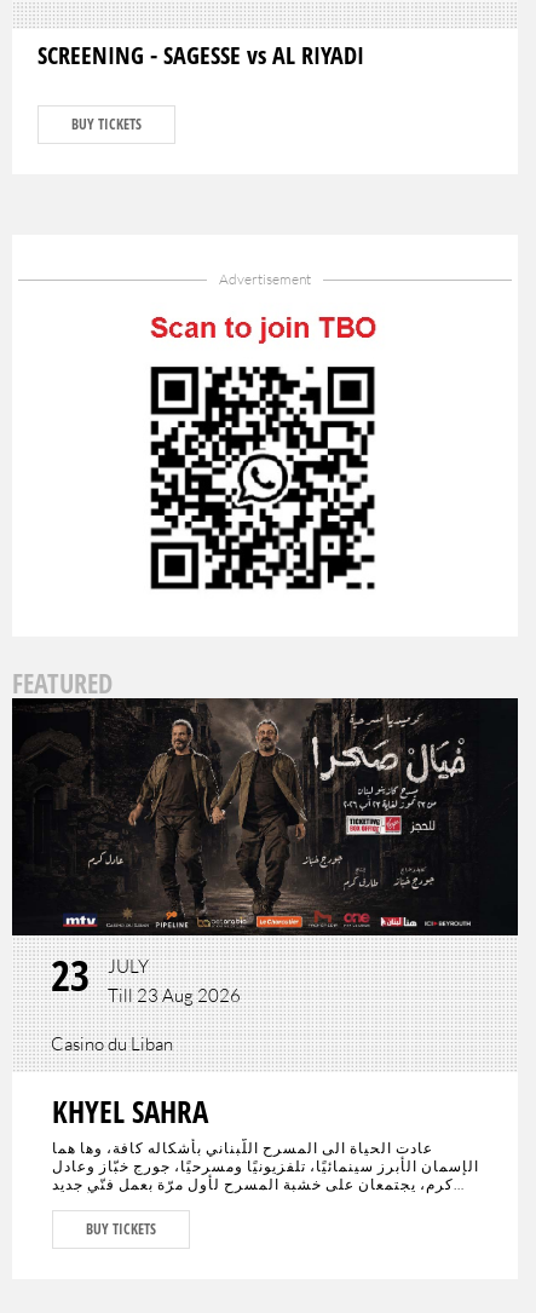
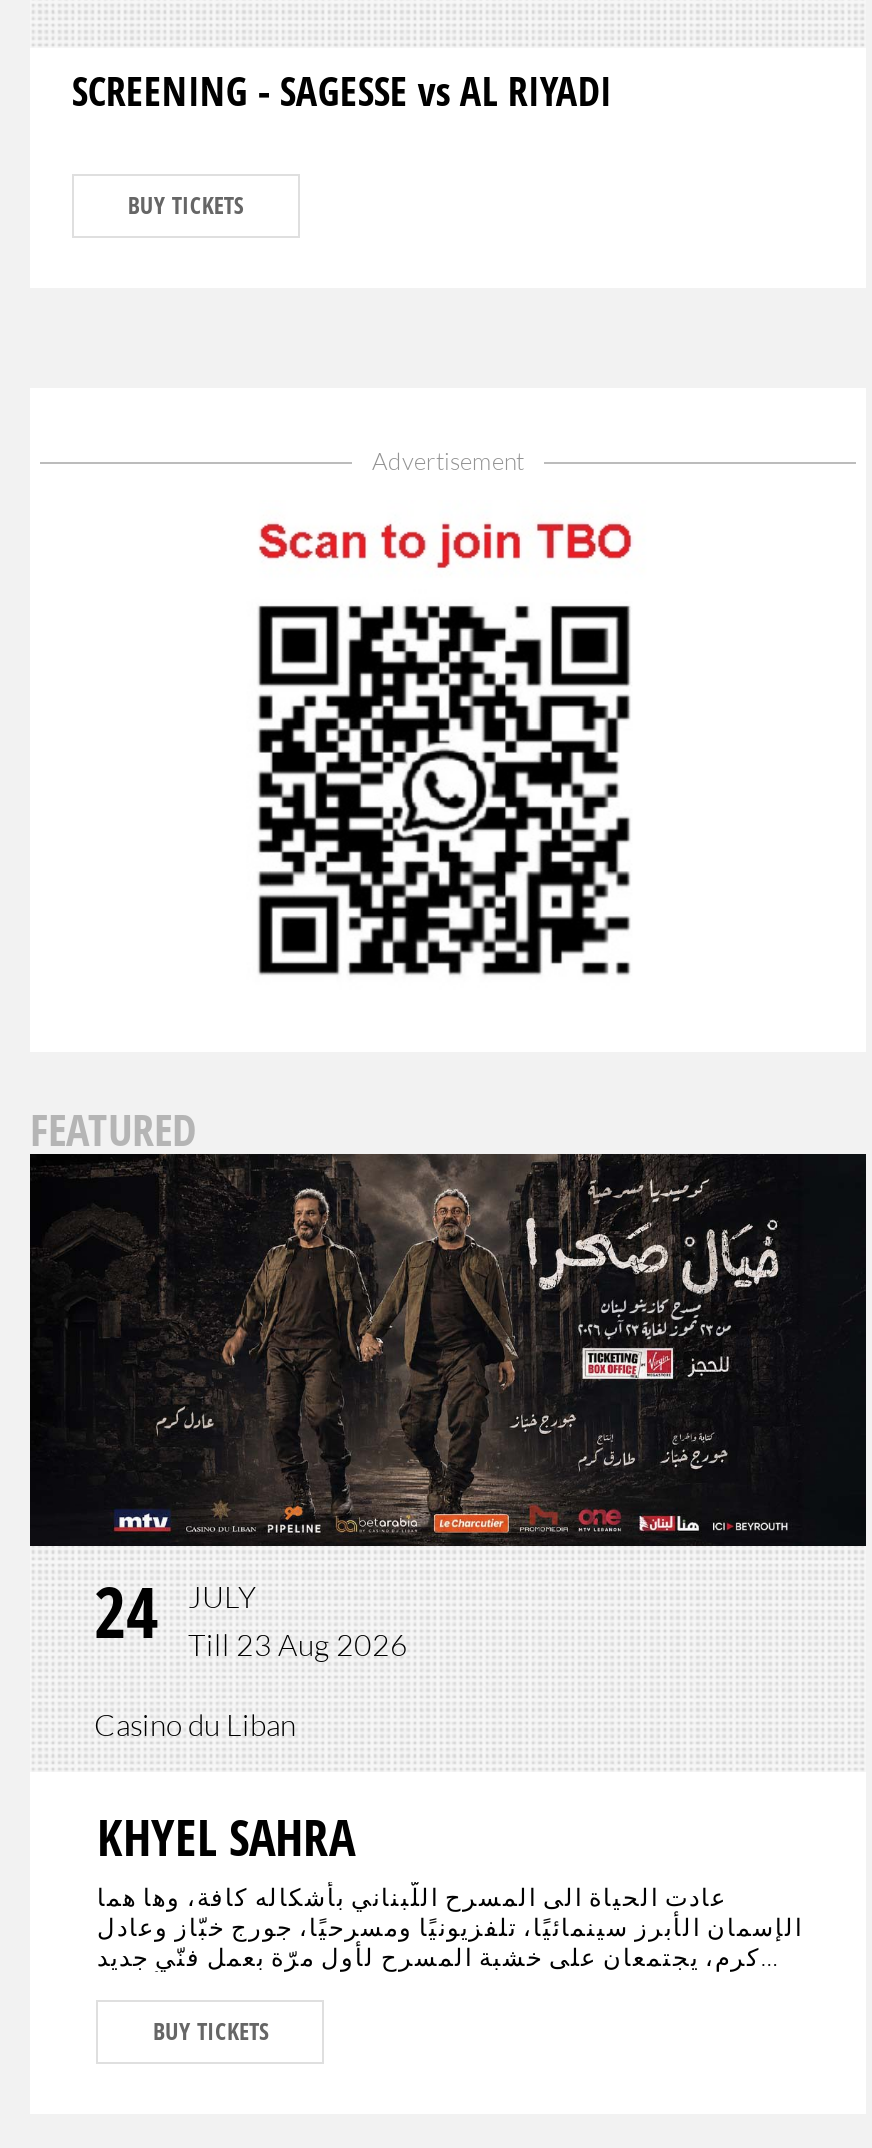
- 23 JULY Till 23 Aug 2026
+ 24 JULY Till 23 Aug 2026
